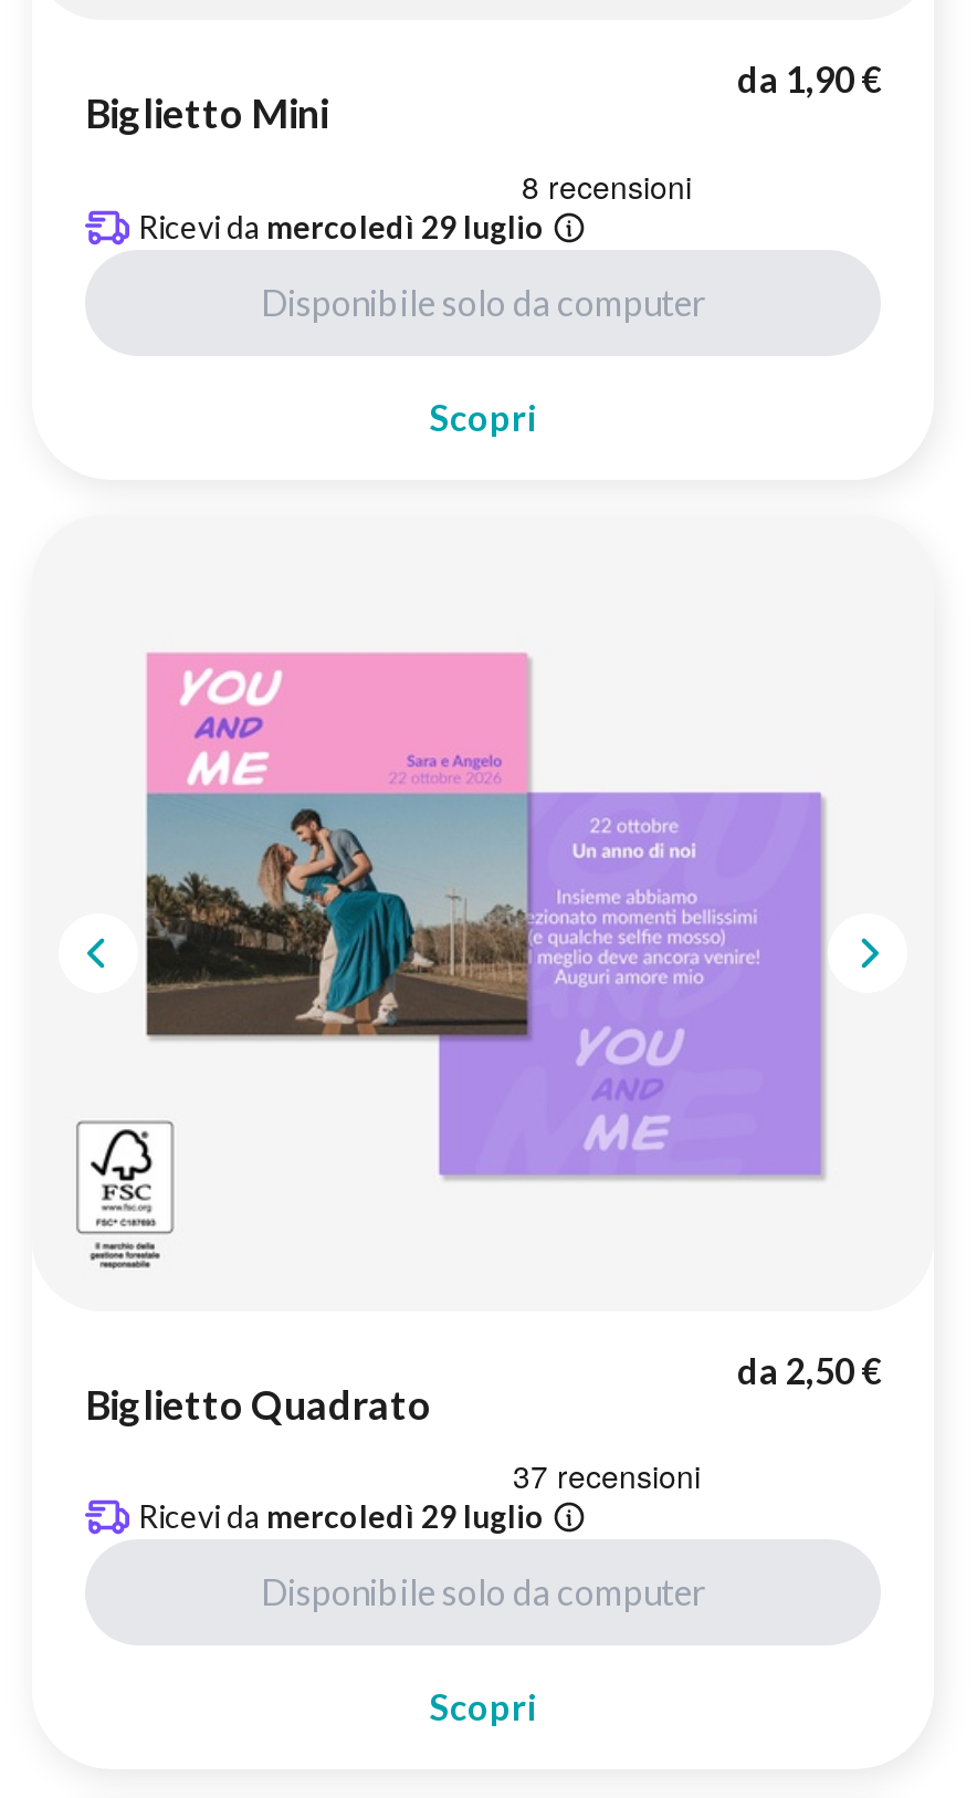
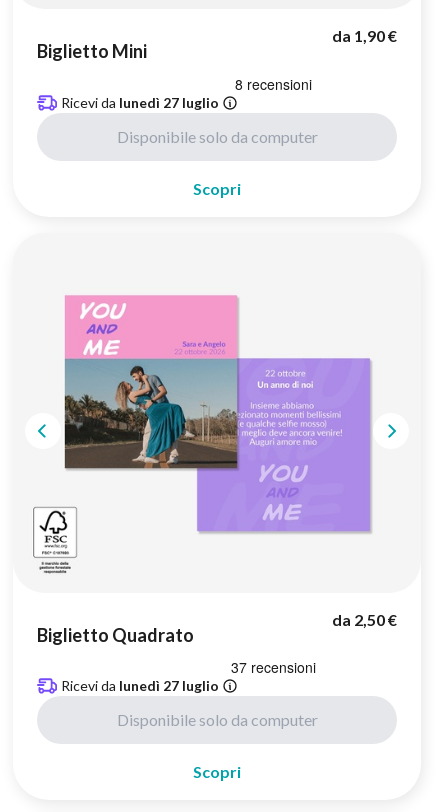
- Ricevi da mercoledì 29 luglio
+ Ricevi da lunedì 27 luglio

- Ricevi da mercoledì 29 luglio
+ Ricevi da lunedì 27 luglio
